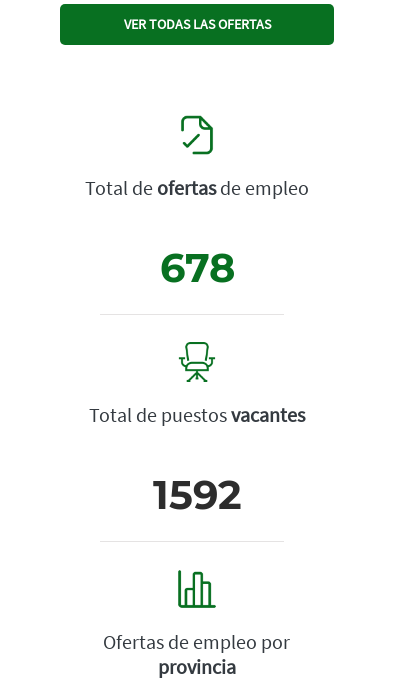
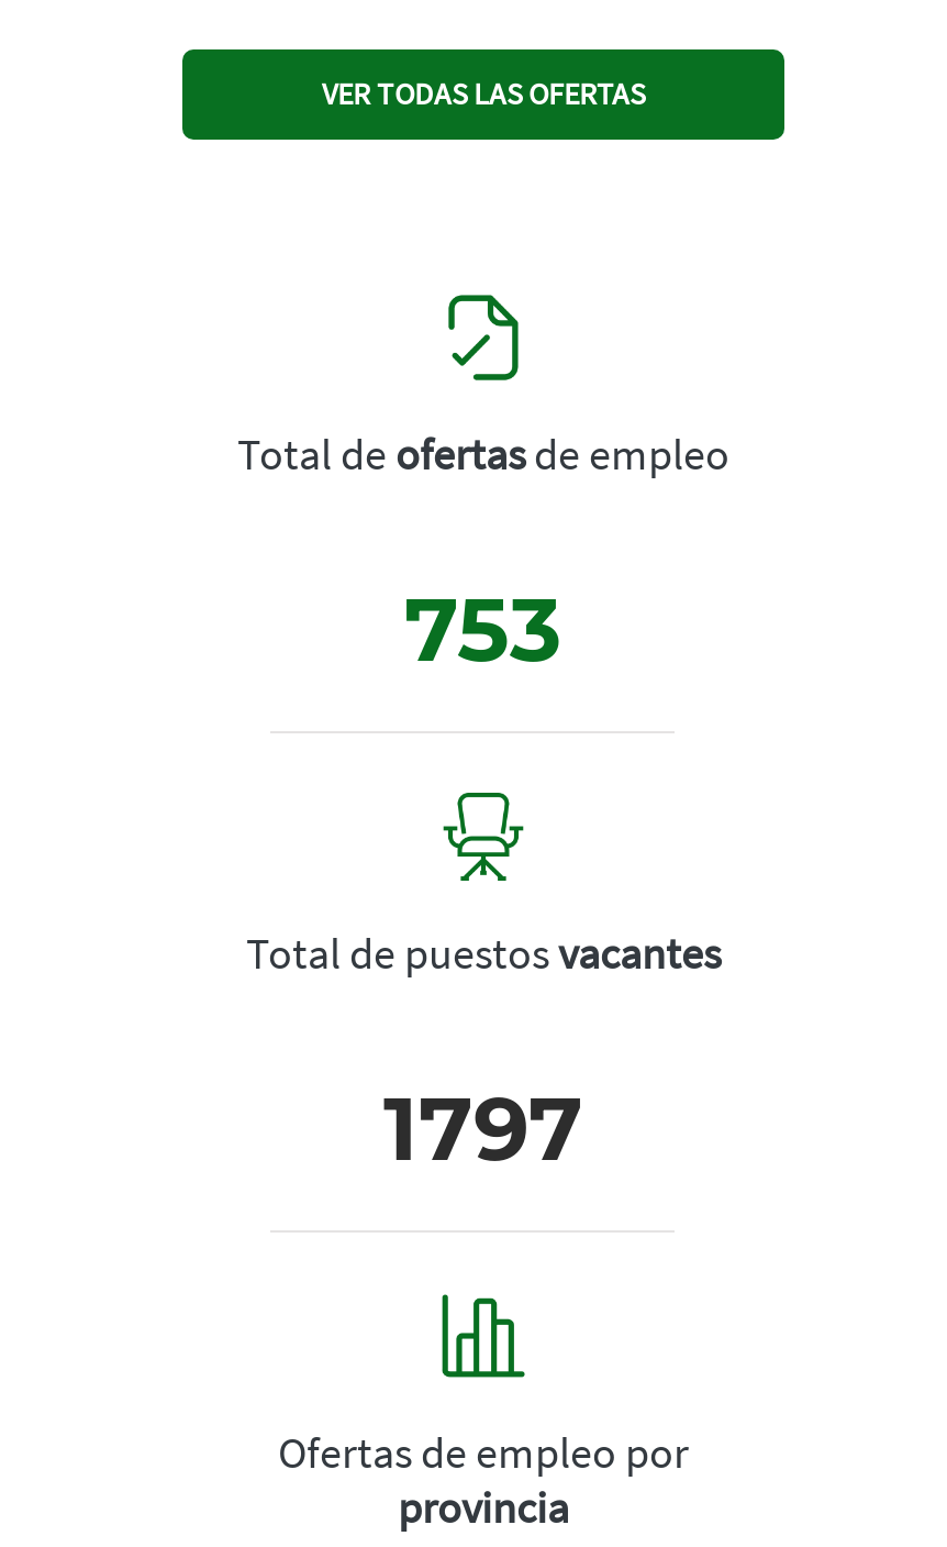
- 678
+ 753

- 1592
+ 1797
